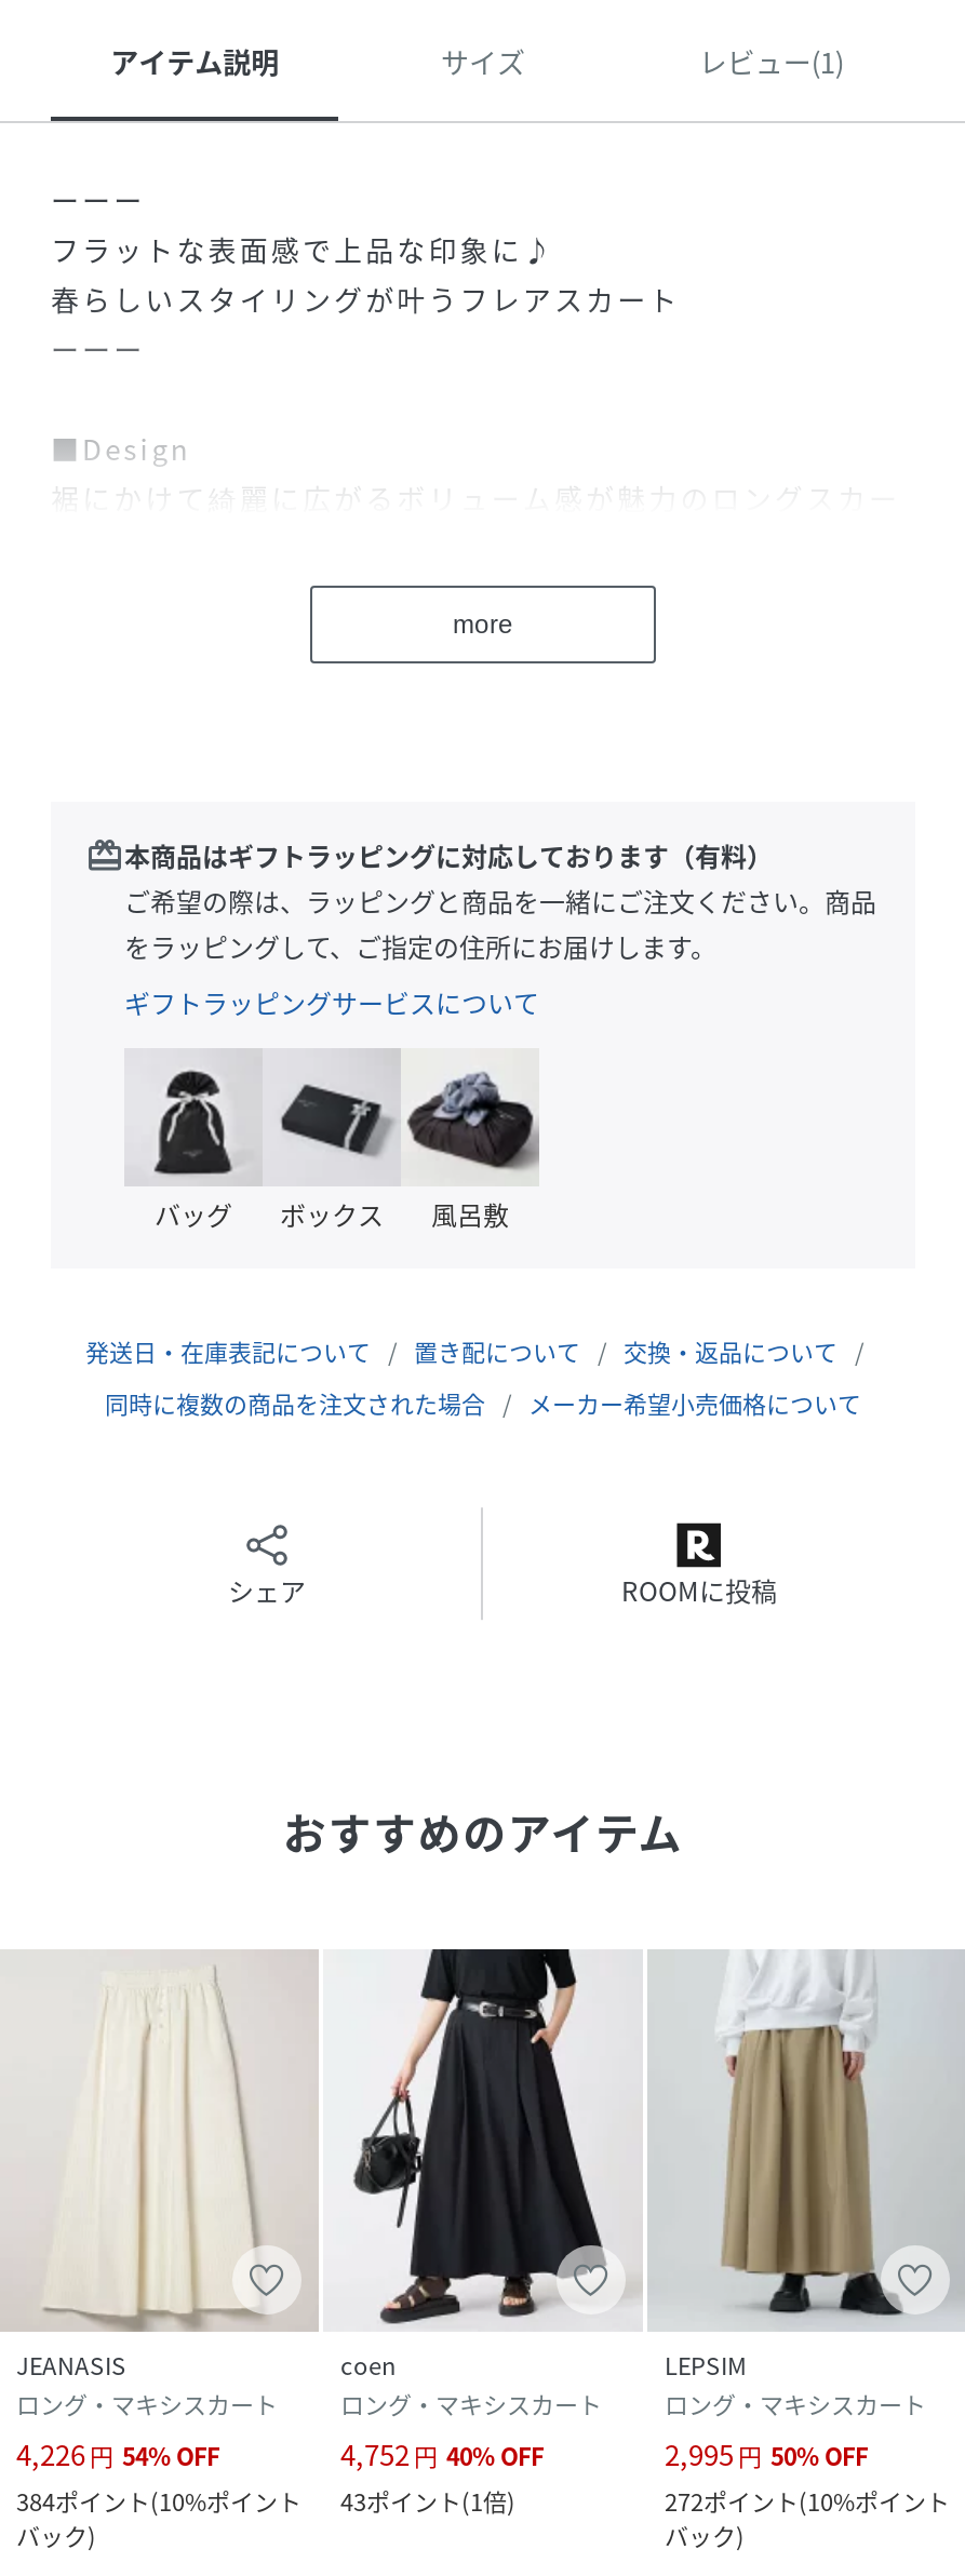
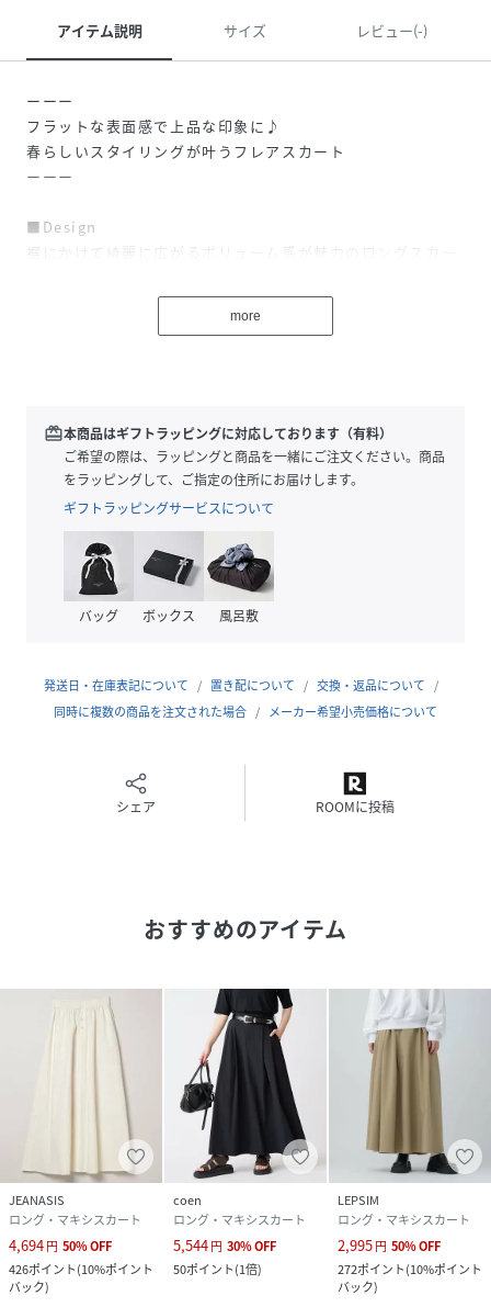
- レビュー(1)
+ レビュー(-)

- 4,226 円 54% OFF
+ 4,694 円 50% OFF

- 4,752 円 40% OFF
+ 5,544 円 30% OFF

- 384ポイント(10%ポイント
+ 426ポイント(10%ポイント

- 43ポイント(1倍)
+ 50ポイント(1倍)
